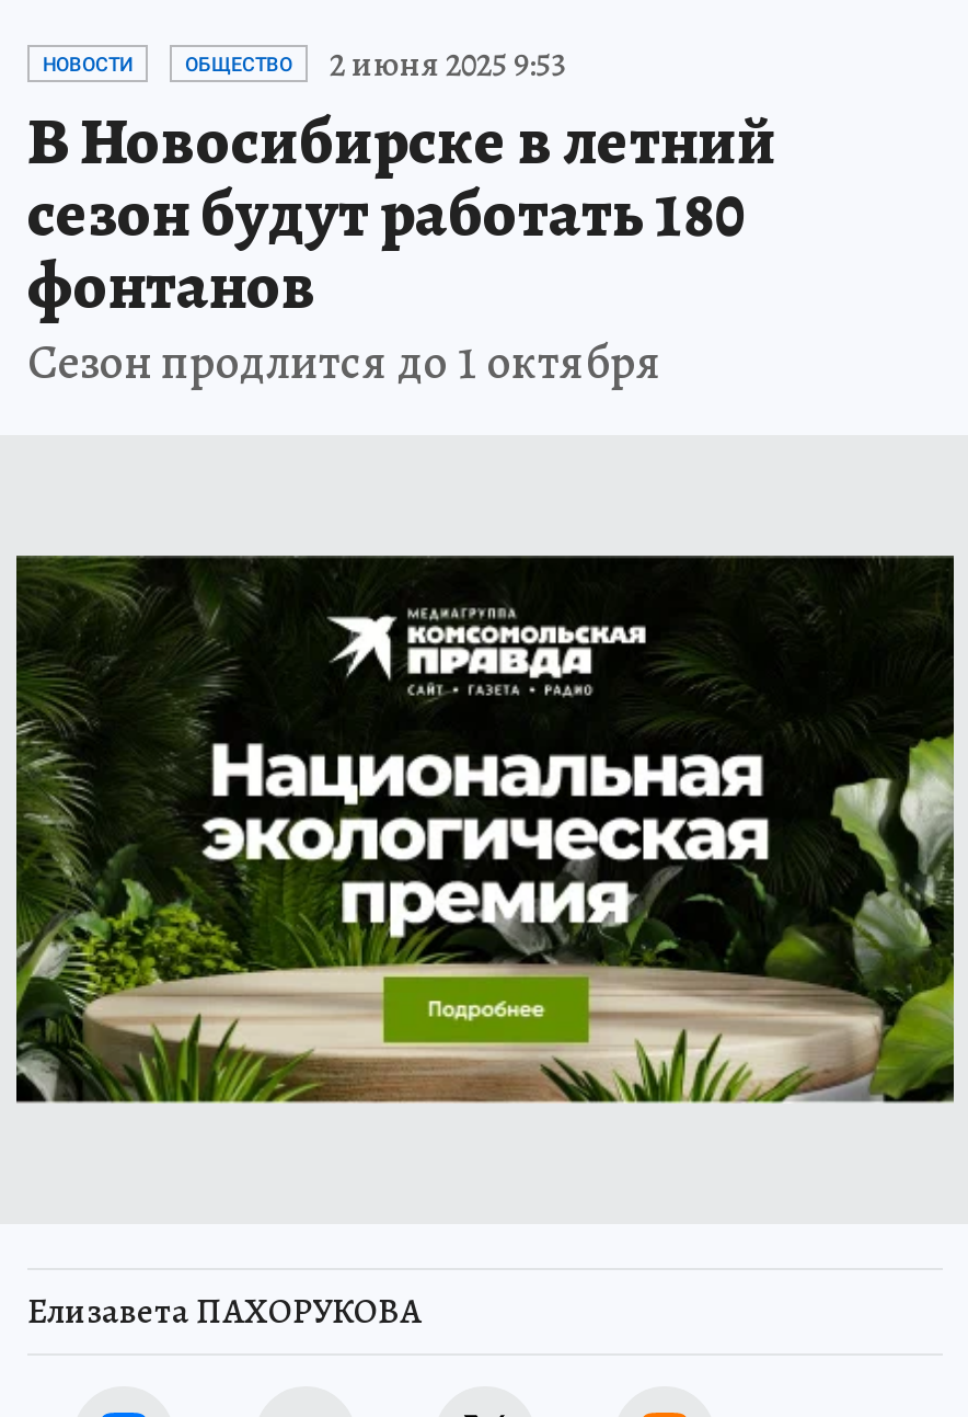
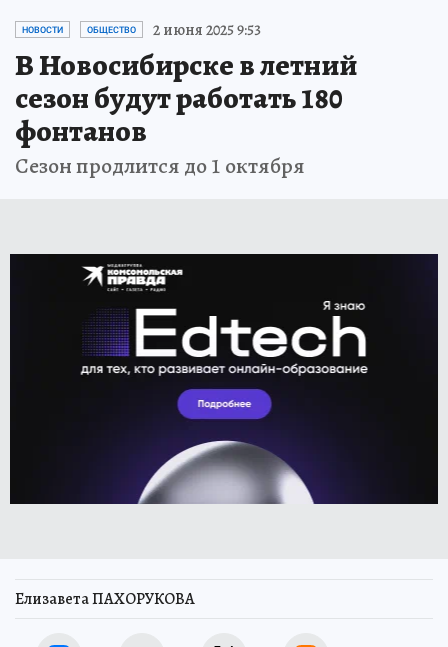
- [image]
+ [image]
